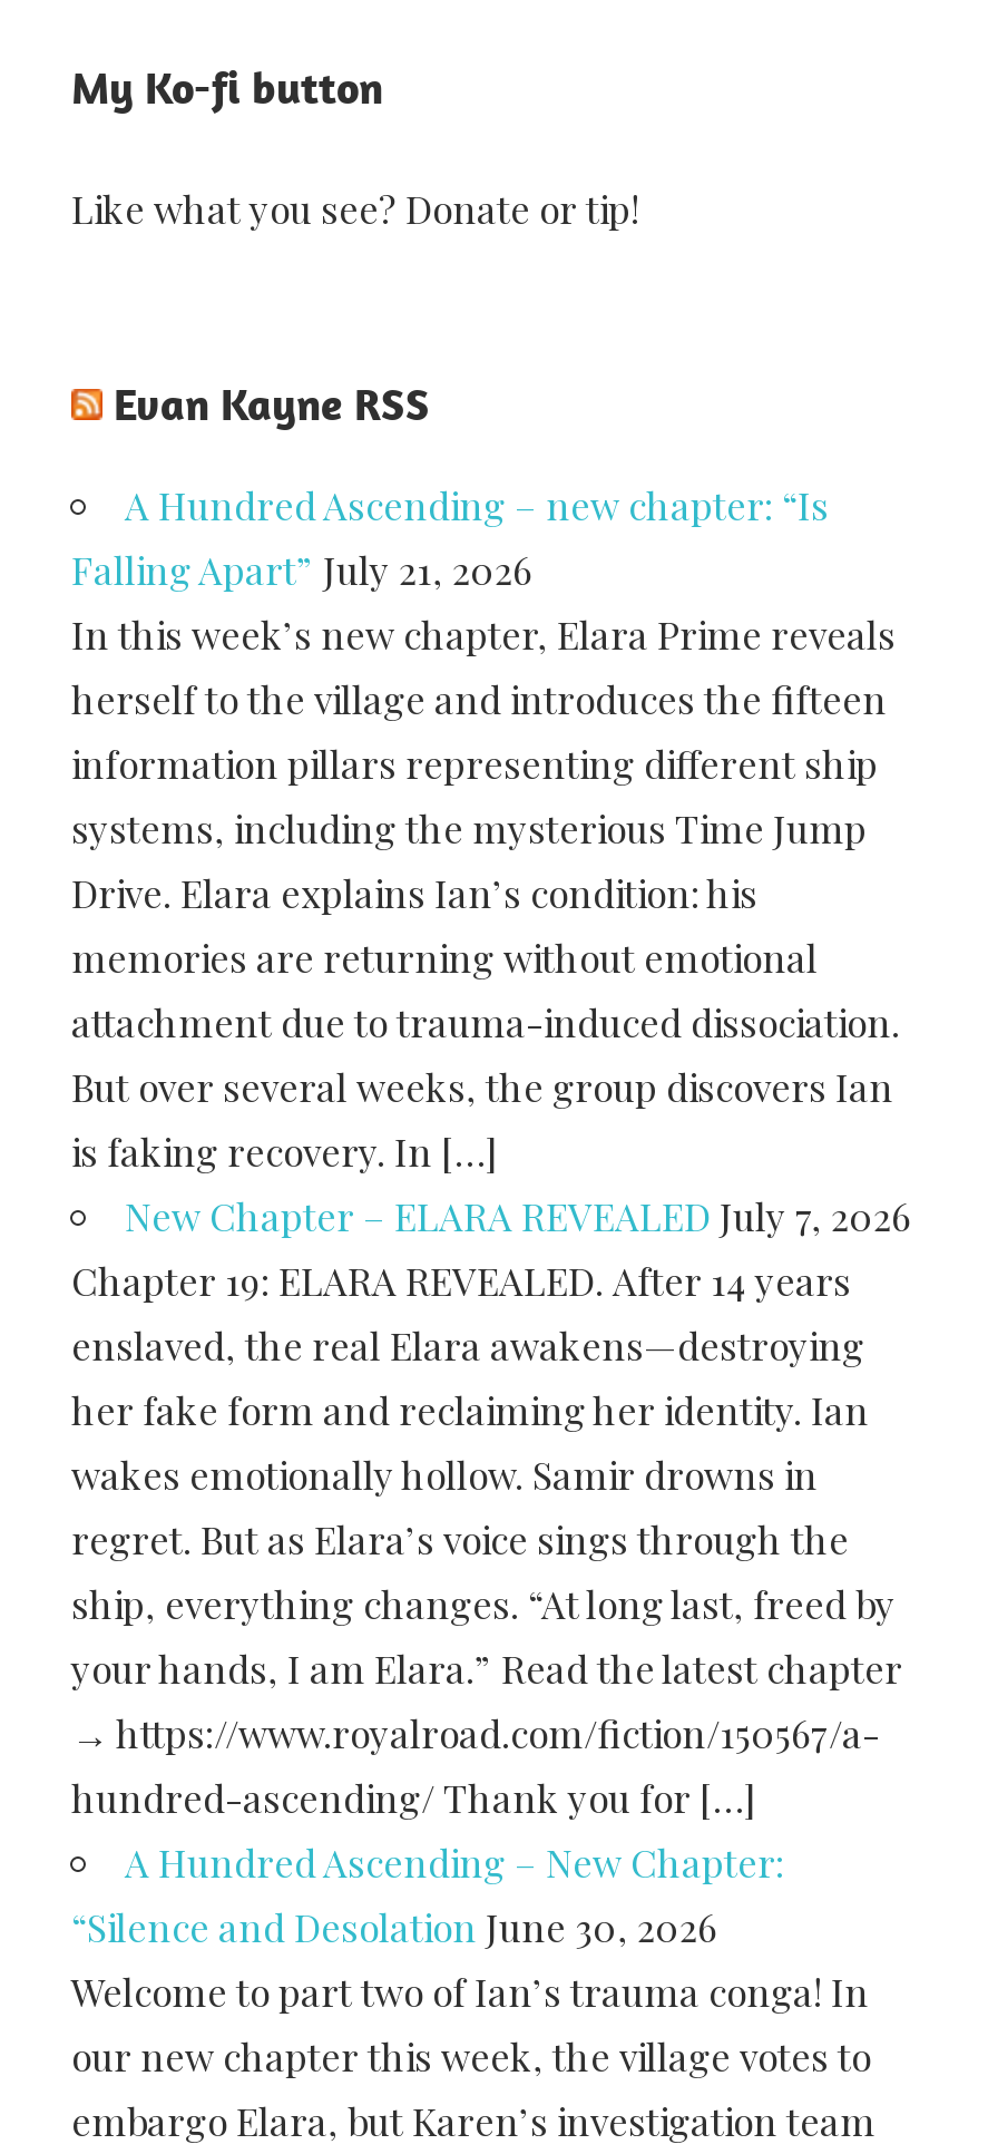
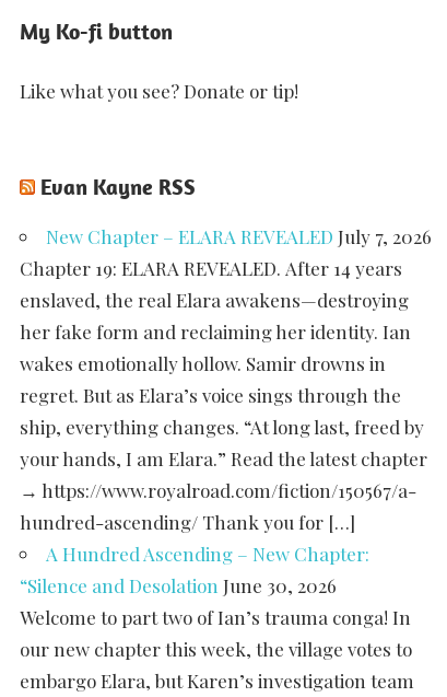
- A Hundred Ascending – new chapter: “Is
- Falling Apart” July 21, 2026
- In this week’s new chapter, Elara Prime reveals
- herself to the village and introduces the fifteen
- information pillars representing different ship
- systems, including the mysterious Time Jump
- Drive. Elara explains Ian’s condition: his
- memories are returning without emotional
- attachment due to trauma-induced dissociation.
- But over several weeks, the group discovers Ian
- is faking recovery. In […]
